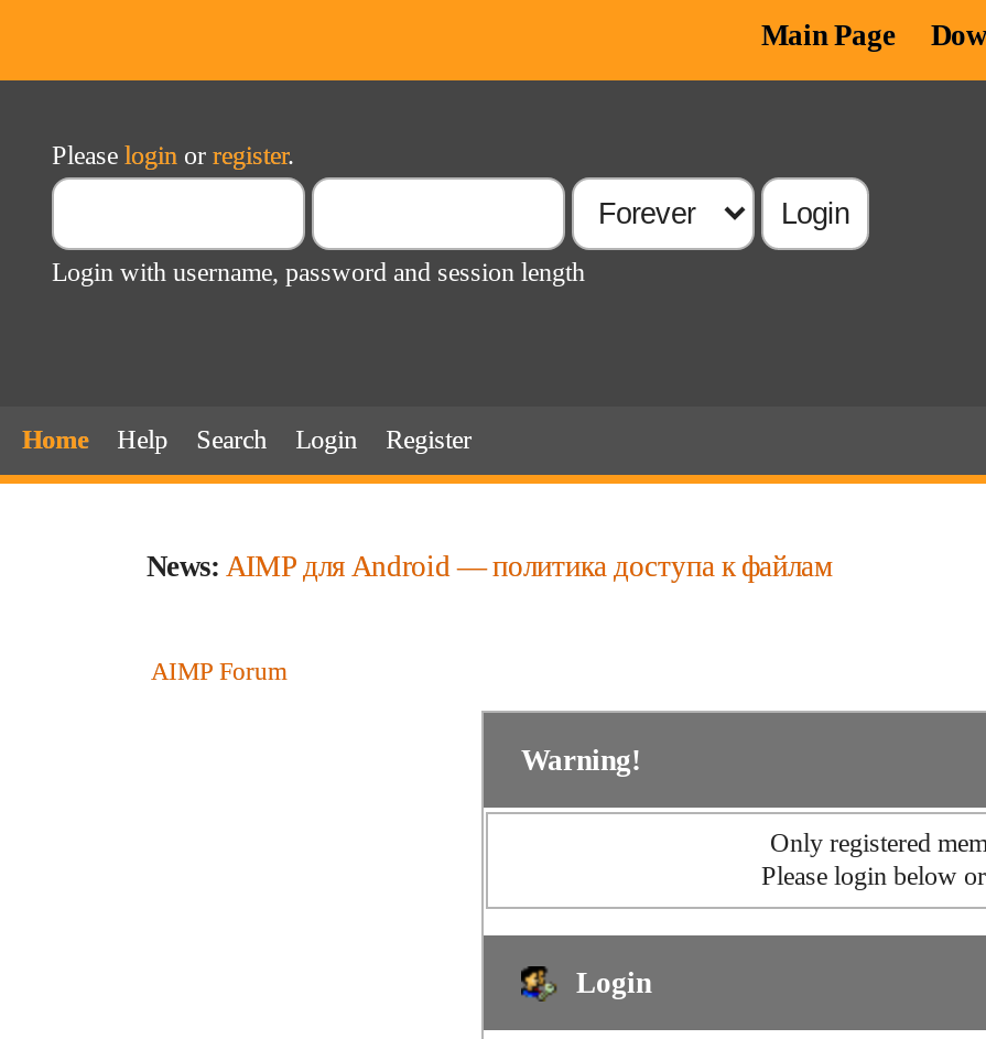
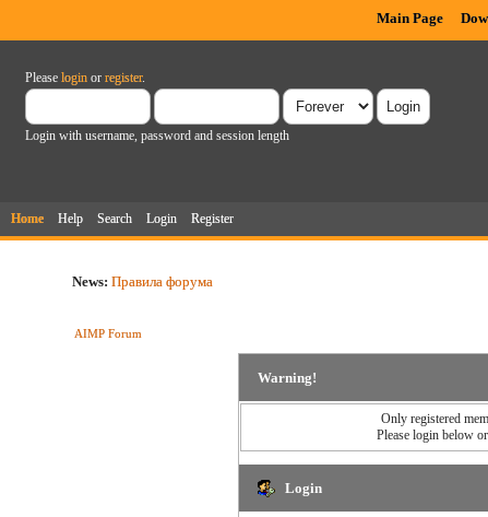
- News: AIMP для Android — политика доступа к файлам
+ News: Правила форума
